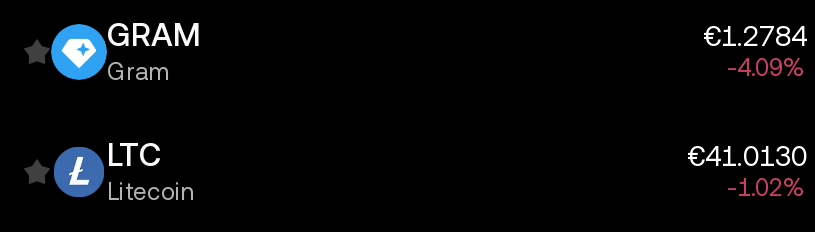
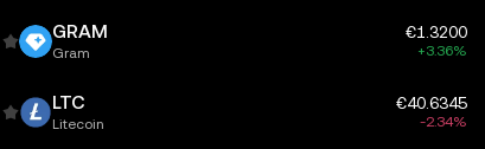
- €1.2784
+ €1.3200

- -4.09%
+ +3.36%

- €41.0130
+ €40.6345

- -1.02%
+ -2.34%
